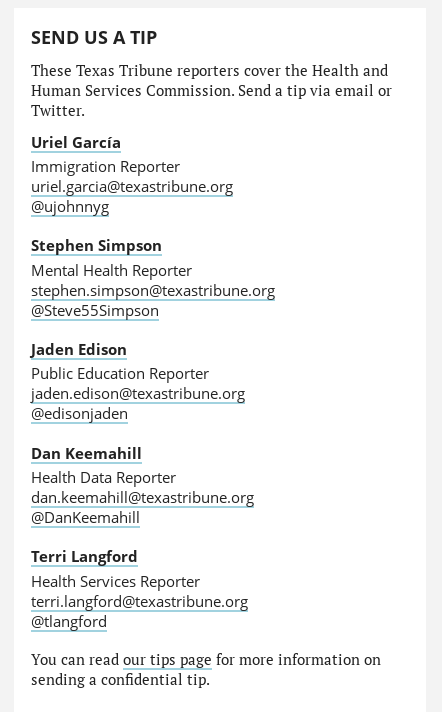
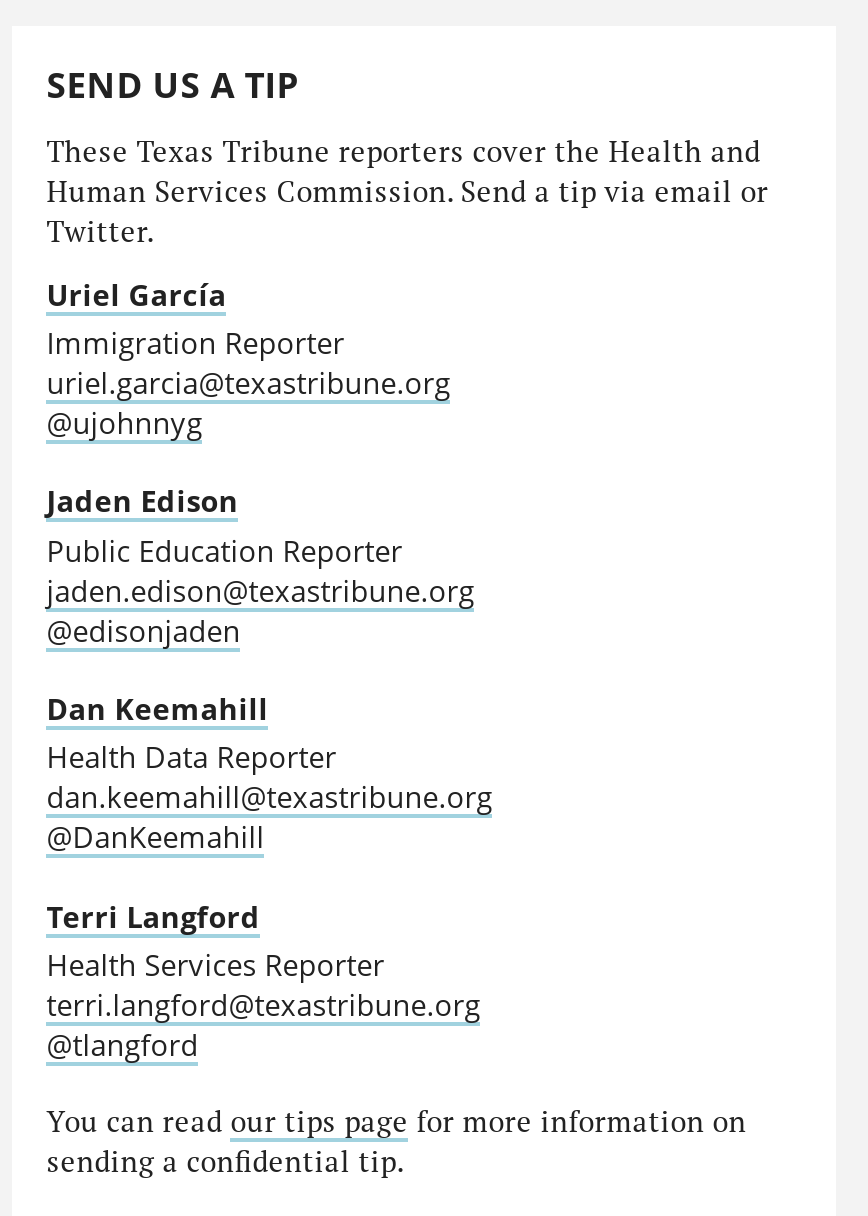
- Stephen Simpson
- Mental Health Reporter
- stephen.simpson@texastribune.org
- @Steve55Simpson
